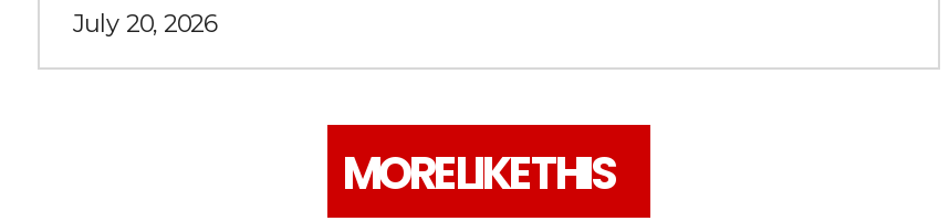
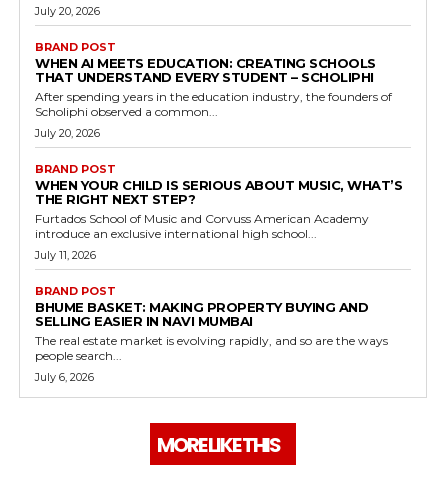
+ BRAND POST
+ WHEN AI MEETS EDUCATION: CREATING SCHOOLS
+ THAT UNDERSTAND EVERY STUDENT – SCHOLIPHI
+ After spending years in the education industry, the founders of
+ Scholiphi observed a common...
+ July 20, 2026
+ BRAND POST
+ WHEN YOUR CHILD IS SERIOUS ABOUT MUSIC, WHAT’S
+ THE RIGHT NEXT STEP?
+ Furtados School of Music and Corvuss American Academy
+ introduce an exclusive international high school...
+ July 11, 2026
+ BRAND POST
+ BHUME BASKET: MAKING PROPERTY BUYING AND
+ SELLING EASIER IN NAVI MUMBAI
+ The real estate market is evolving rapidly, and so are the ways
+ people search...
+ July 6, 2026
